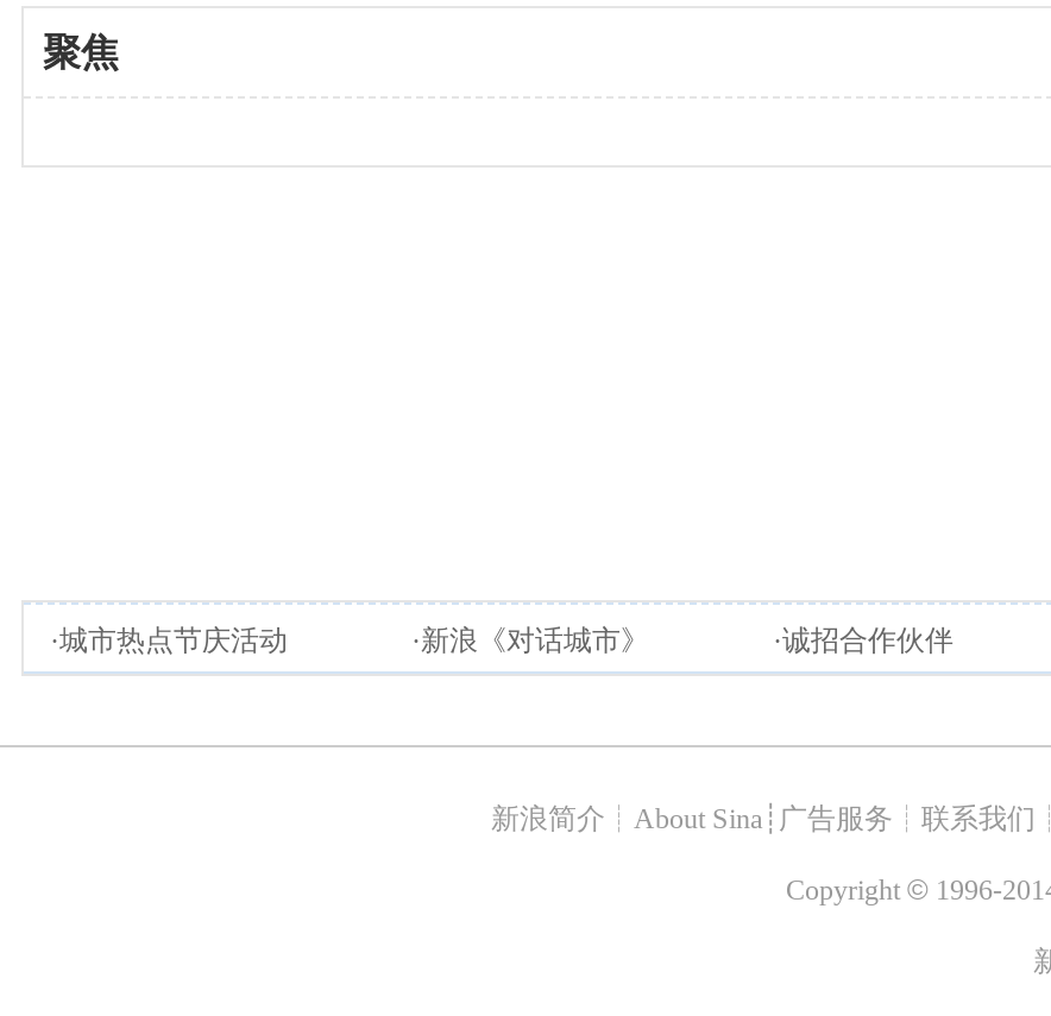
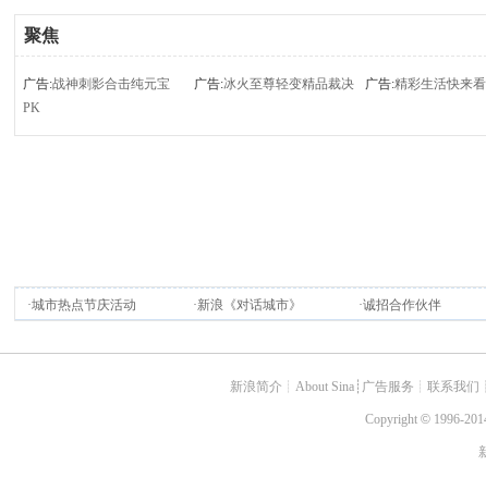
+ 广告:战神刺影合击纯元宝
+ PK

+ 广告:冰火至尊轻变精品裁决
+ 广告:精彩生活快来看
